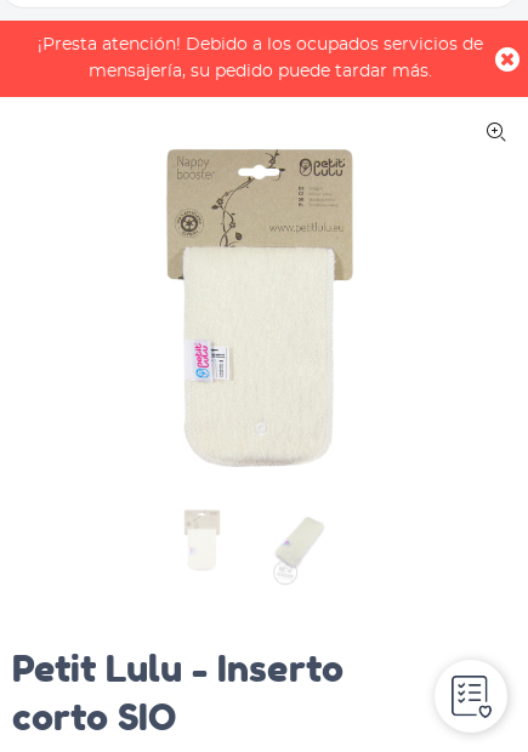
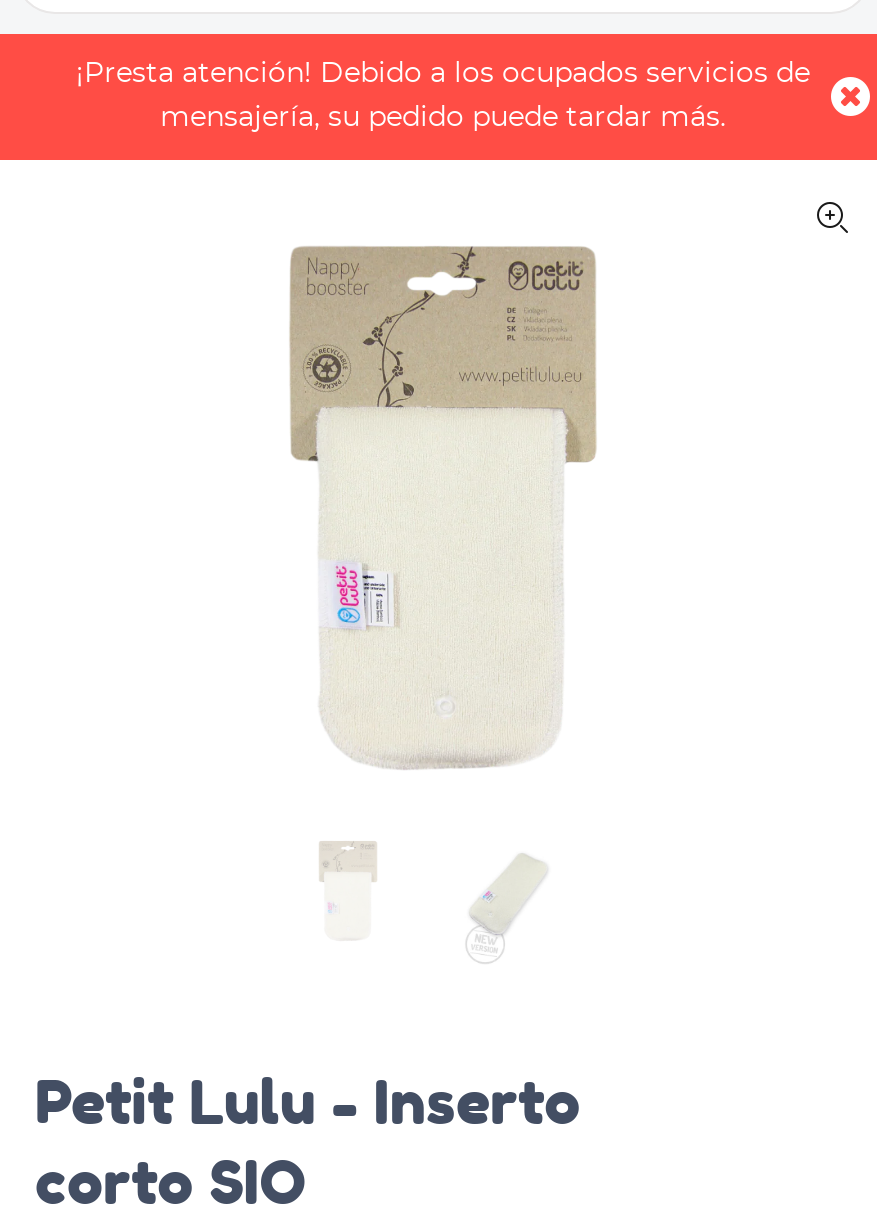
- [image]
